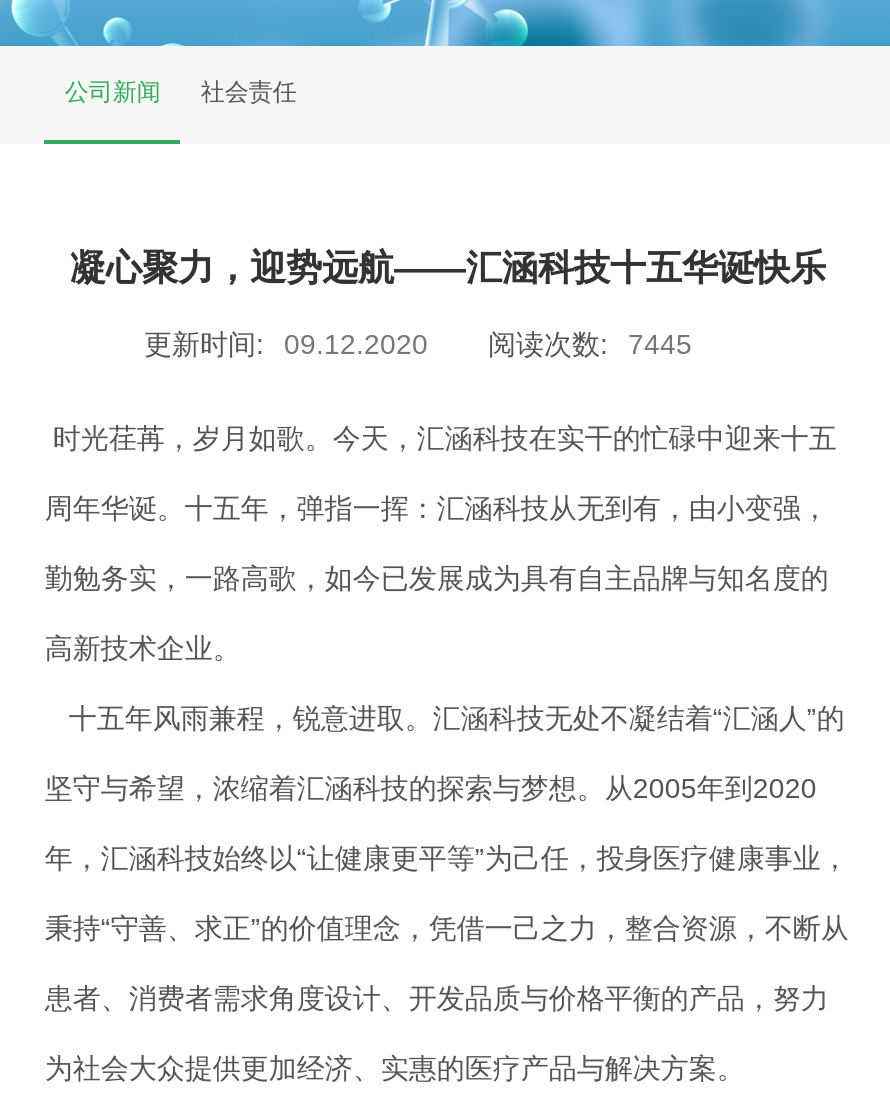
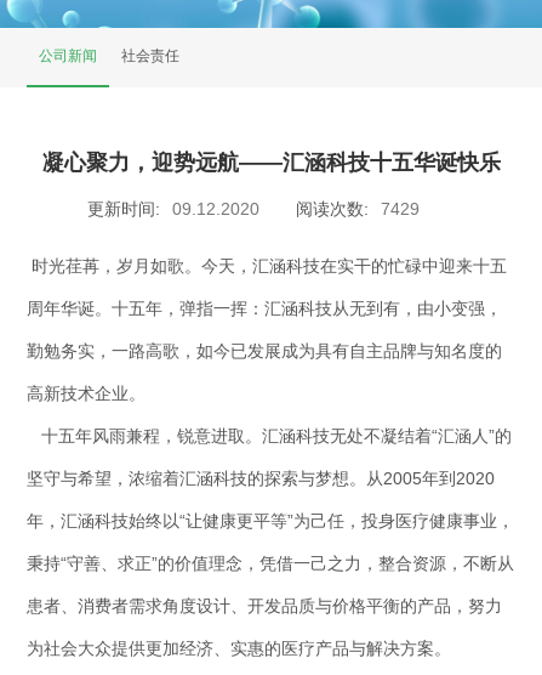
- 更新时间: 09.12.2020 阅读次数: 7445
+ 更新时间: 09.12.2020 阅读次数: 7429
